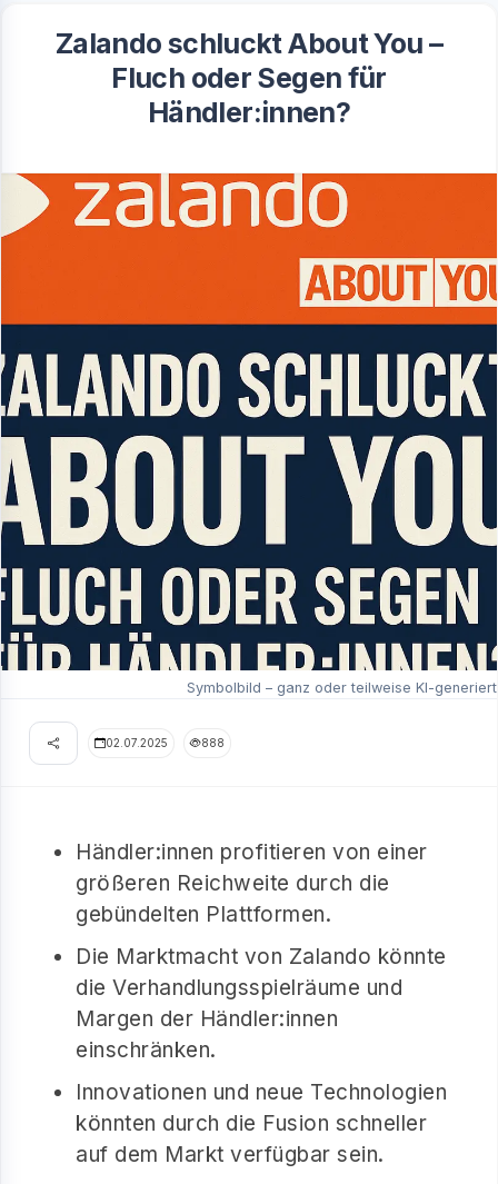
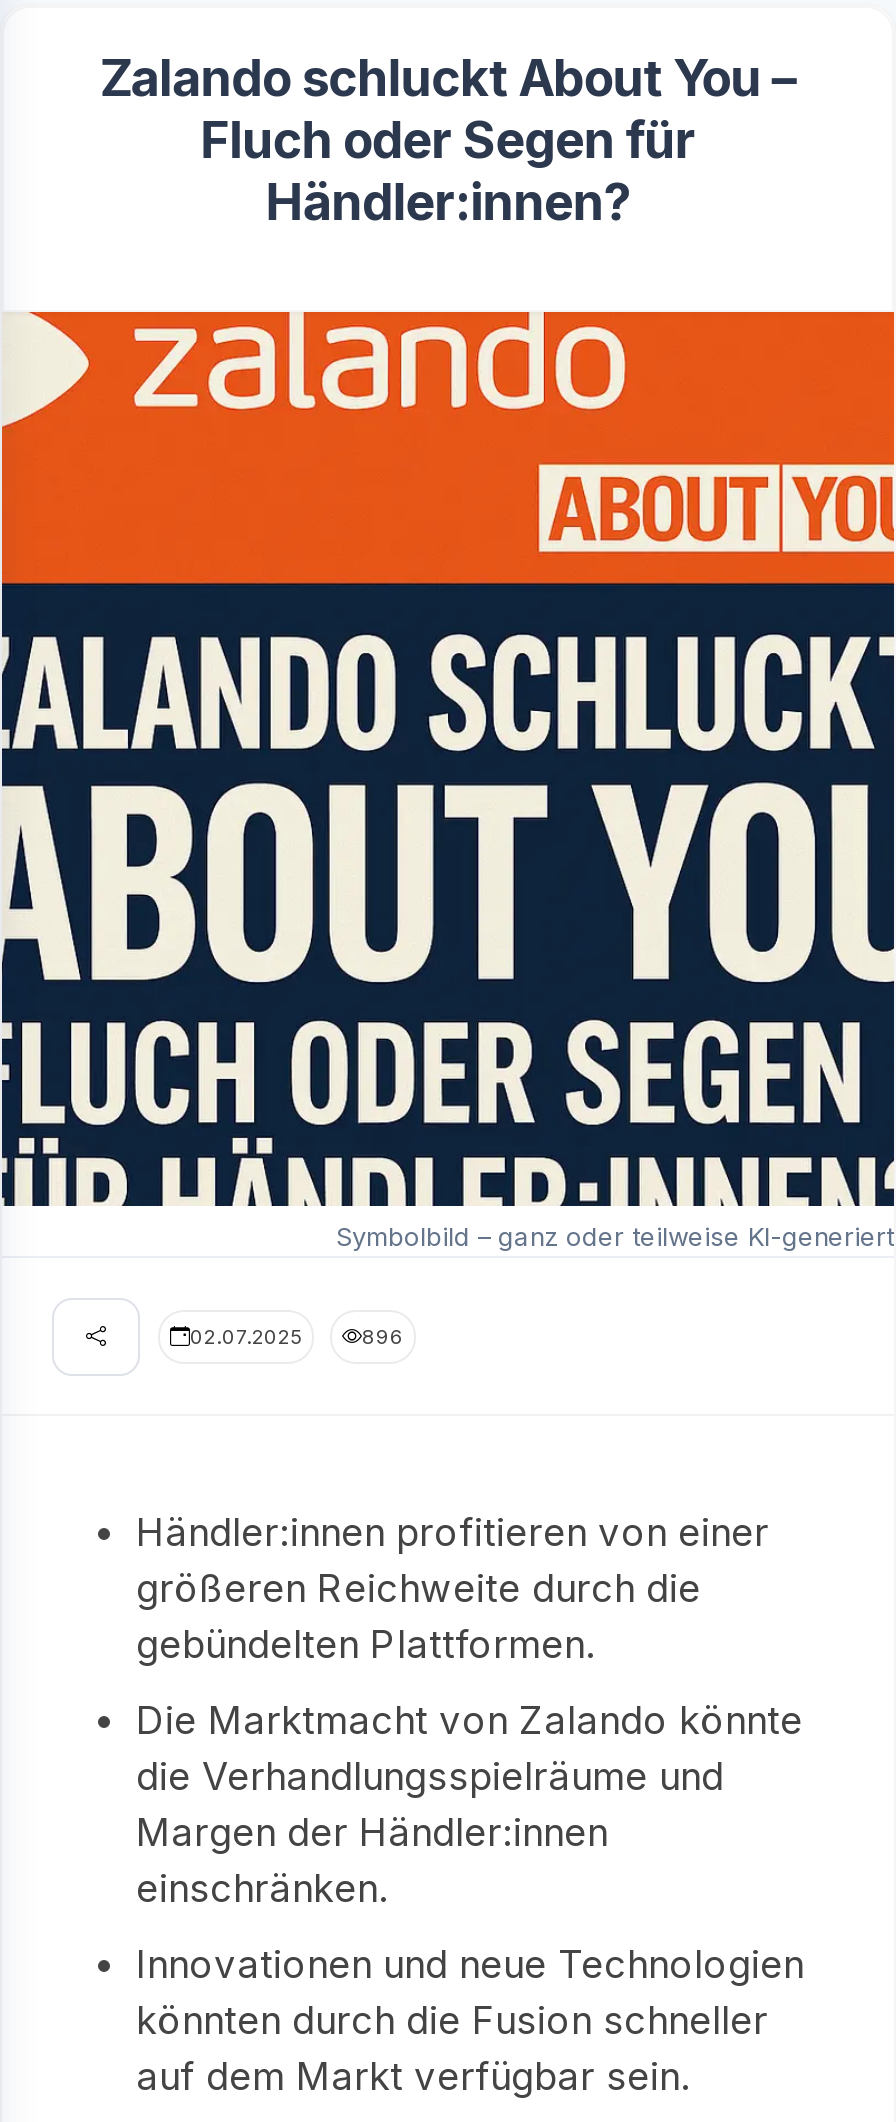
- 888
+ 896
